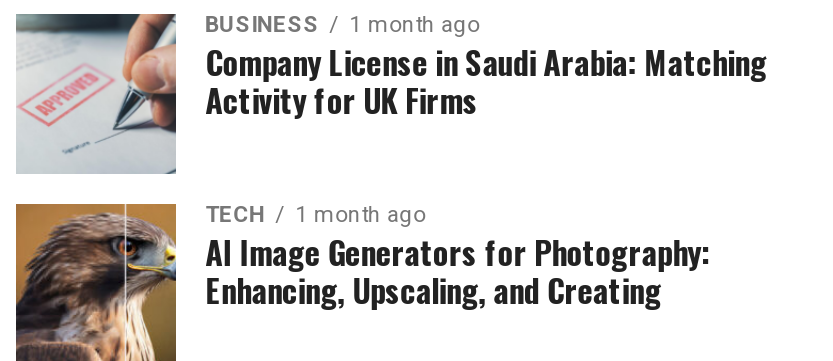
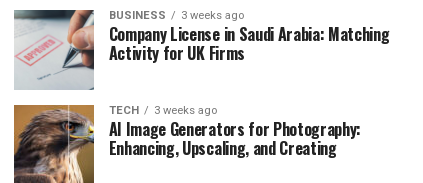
- BUSINESS 1 month ago
+ BUSINESS 3 weeks ago

- TECH 1 month ago
+ TECH 3 weeks ago
